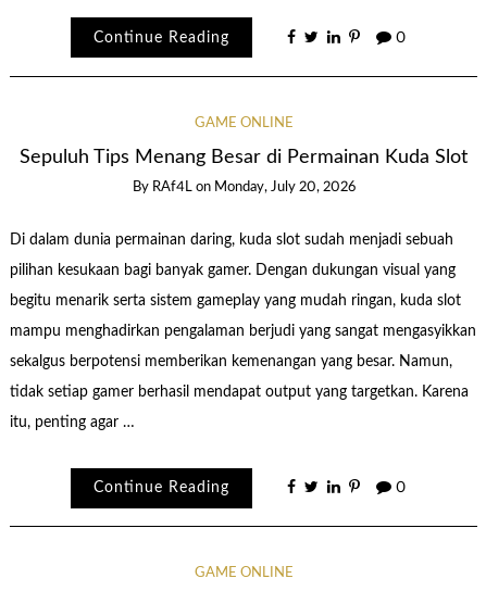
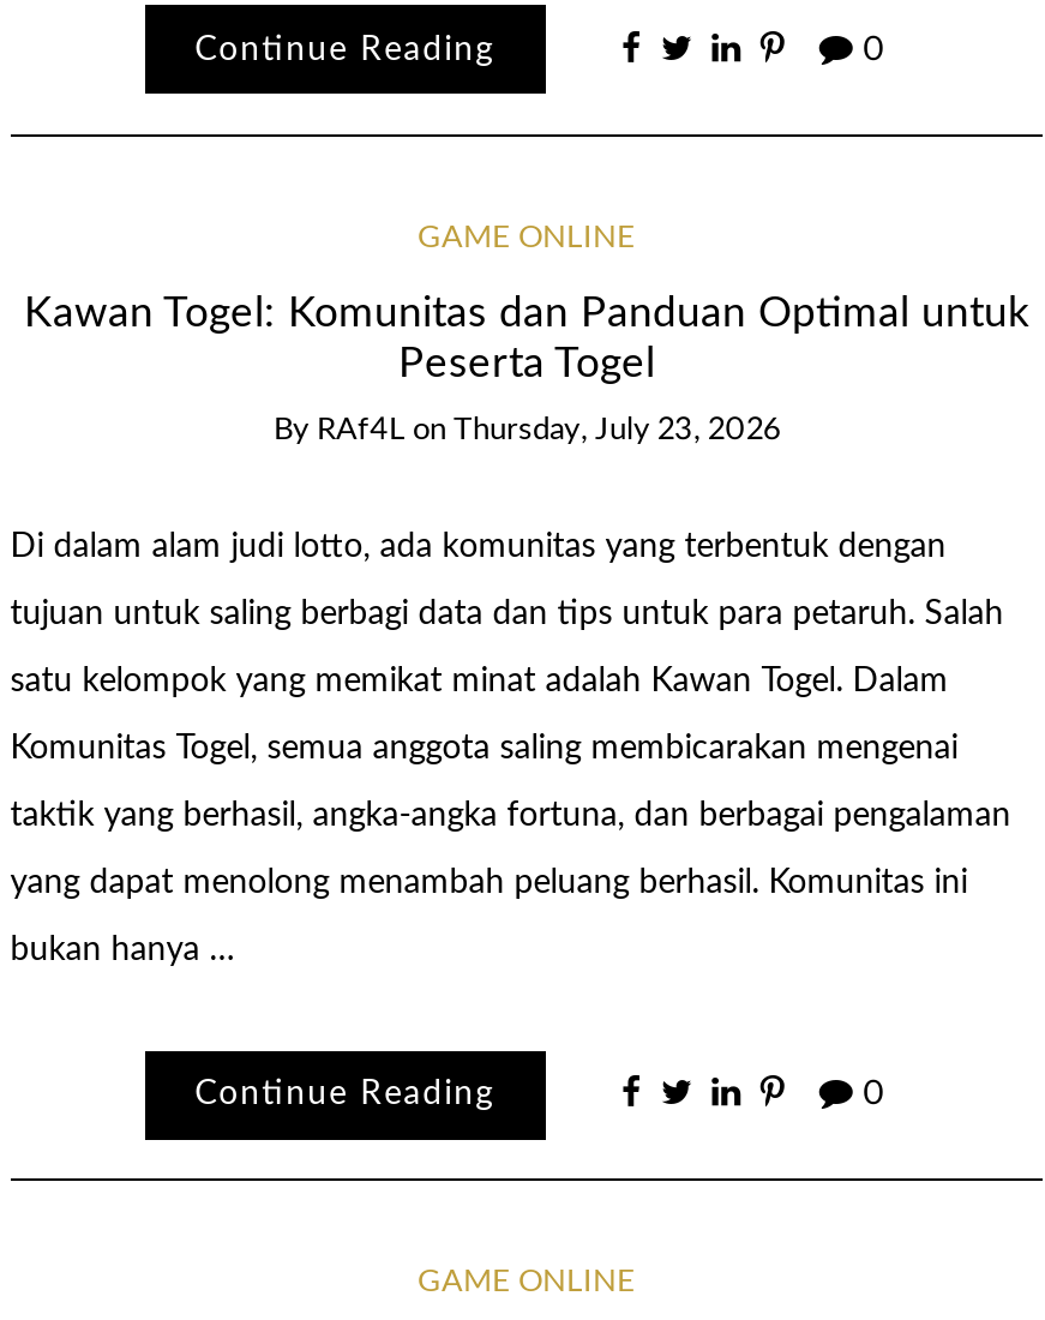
- Sepuluh Tips Menang Besar di Permainan Kuda Slot
+ Kawan Togel: Komunitas dan Panduan Optimal untuk
+ Peserta Togel

- By RAf4L on Monday, July 20, 2026
+ By RAf4L on Thursday, July 23, 2026

- Di dalam dunia permainan daring, kuda slot sudah menjadi sebuah
+ Di dalam alam judi lotto, ada komunitas yang terbentuk dengan

- pilihan kesukaan bagi banyak gamer. Dengan dukungan visual yang
+ tujuan untuk saling berbagi data dan tips untuk para petaruh. Salah

- begitu menarik serta sistem gameplay yang mudah ringan, kuda slot
+ satu kelompok yang memikat minat adalah Kawan Togel. Dalam

- mampu menghadirkan pengalaman berjudi yang sangat mengasyikkan
+ Komunitas Togel, semua anggota saling membicarakan mengenai

- sekalgus berpotensi memberikan kemenangan yang besar. Namun,
+ taktik yang berhasil, angka-angka fortuna, dan berbagai pengalaman

- tidak setiap gamer berhasil mendapat output yang targetkan. Karena
+ yang dapat menolong menambah peluang berhasil. Komunitas ini

- itu, penting agar …
+ bukan hanya …
